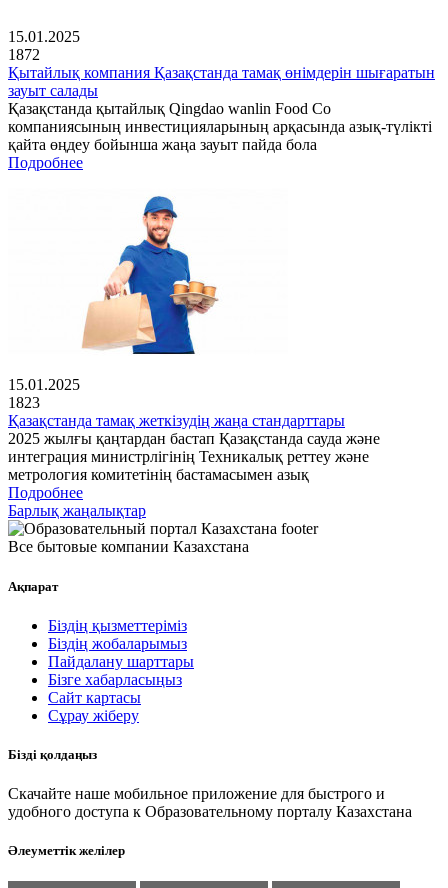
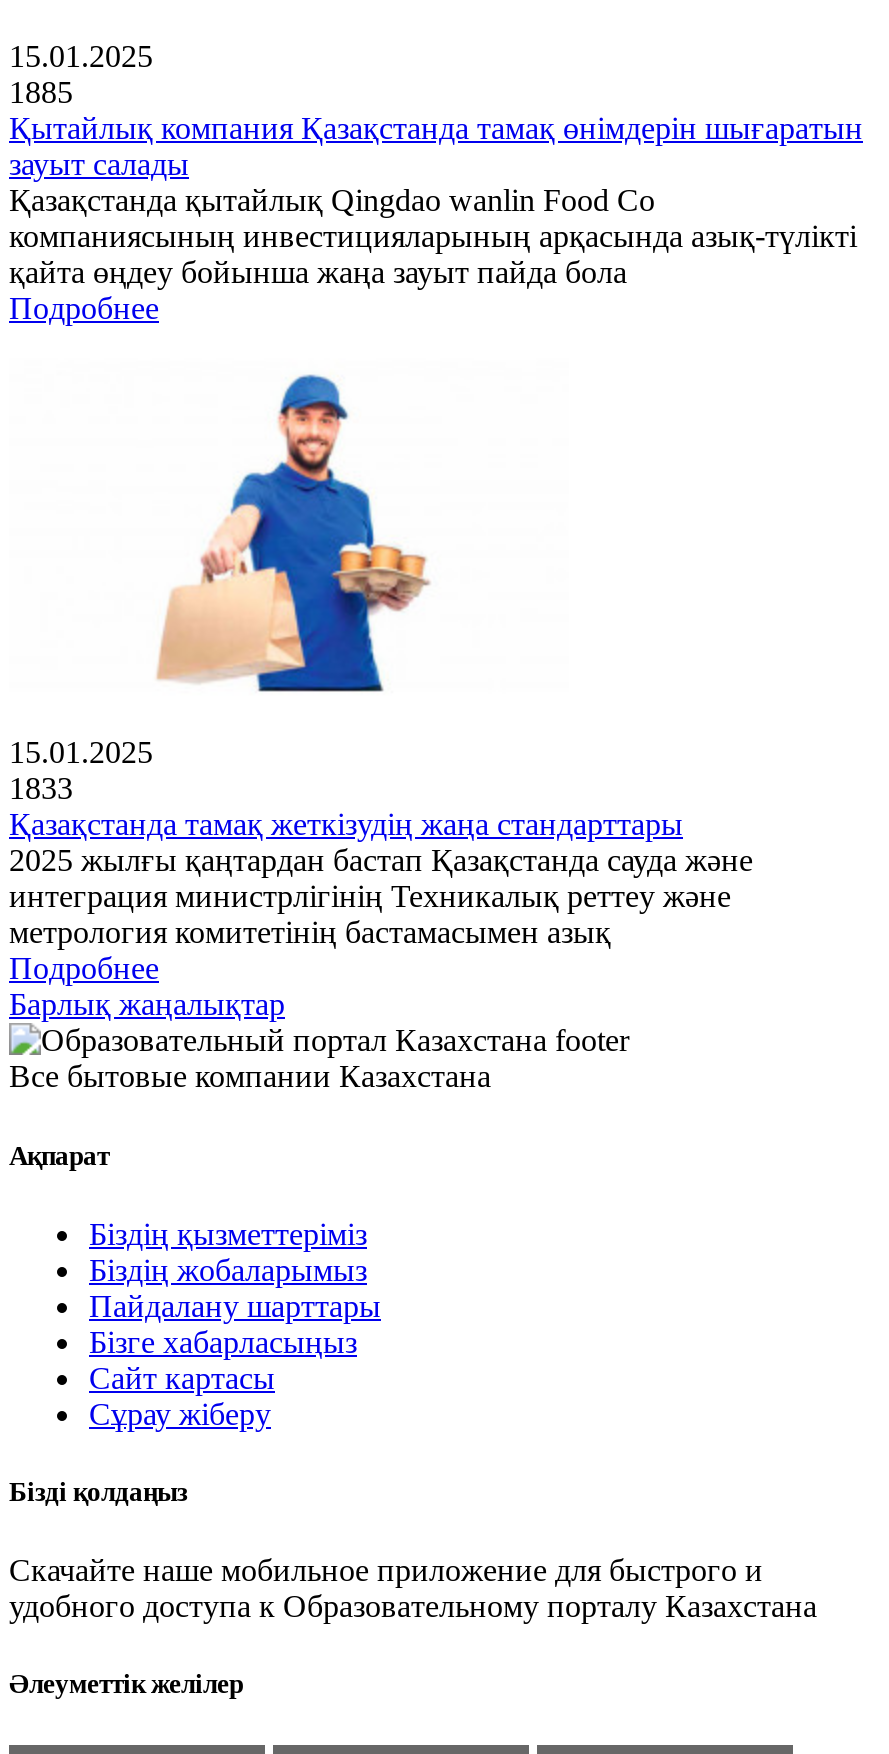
- 1872
+ 1885

- 1823
+ 1833
